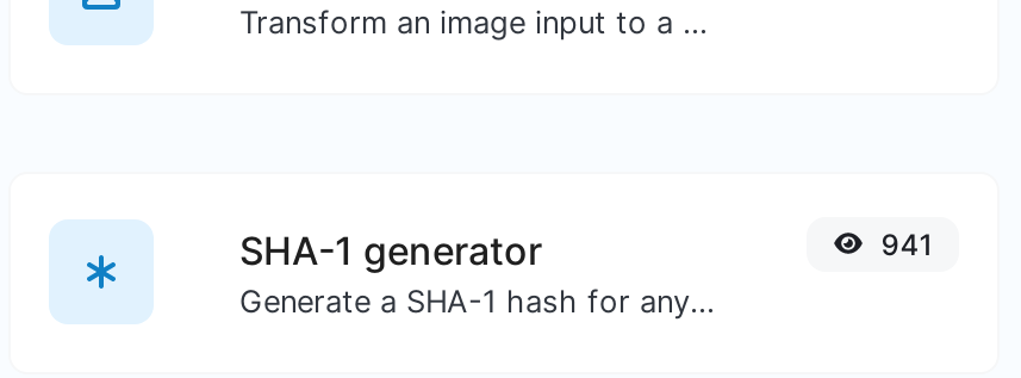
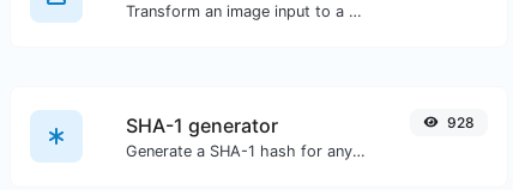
- 941
+ 928
